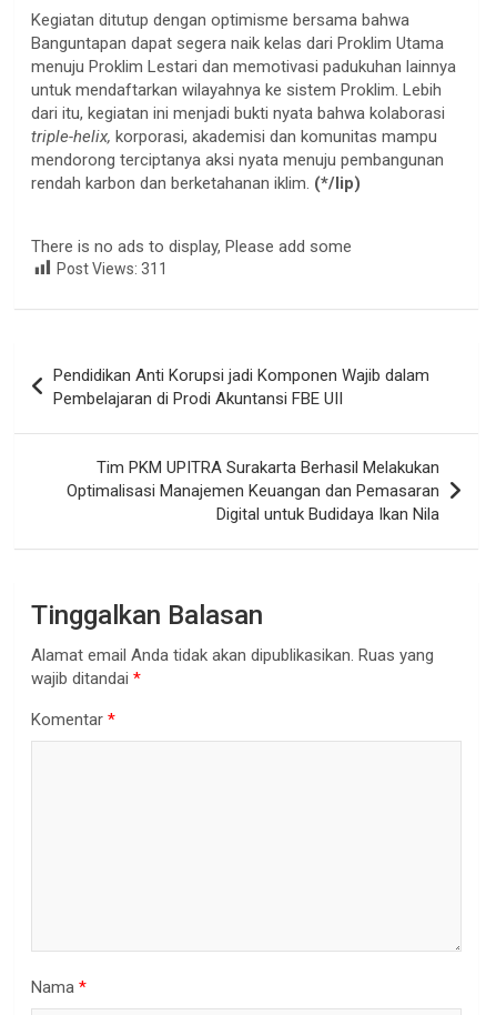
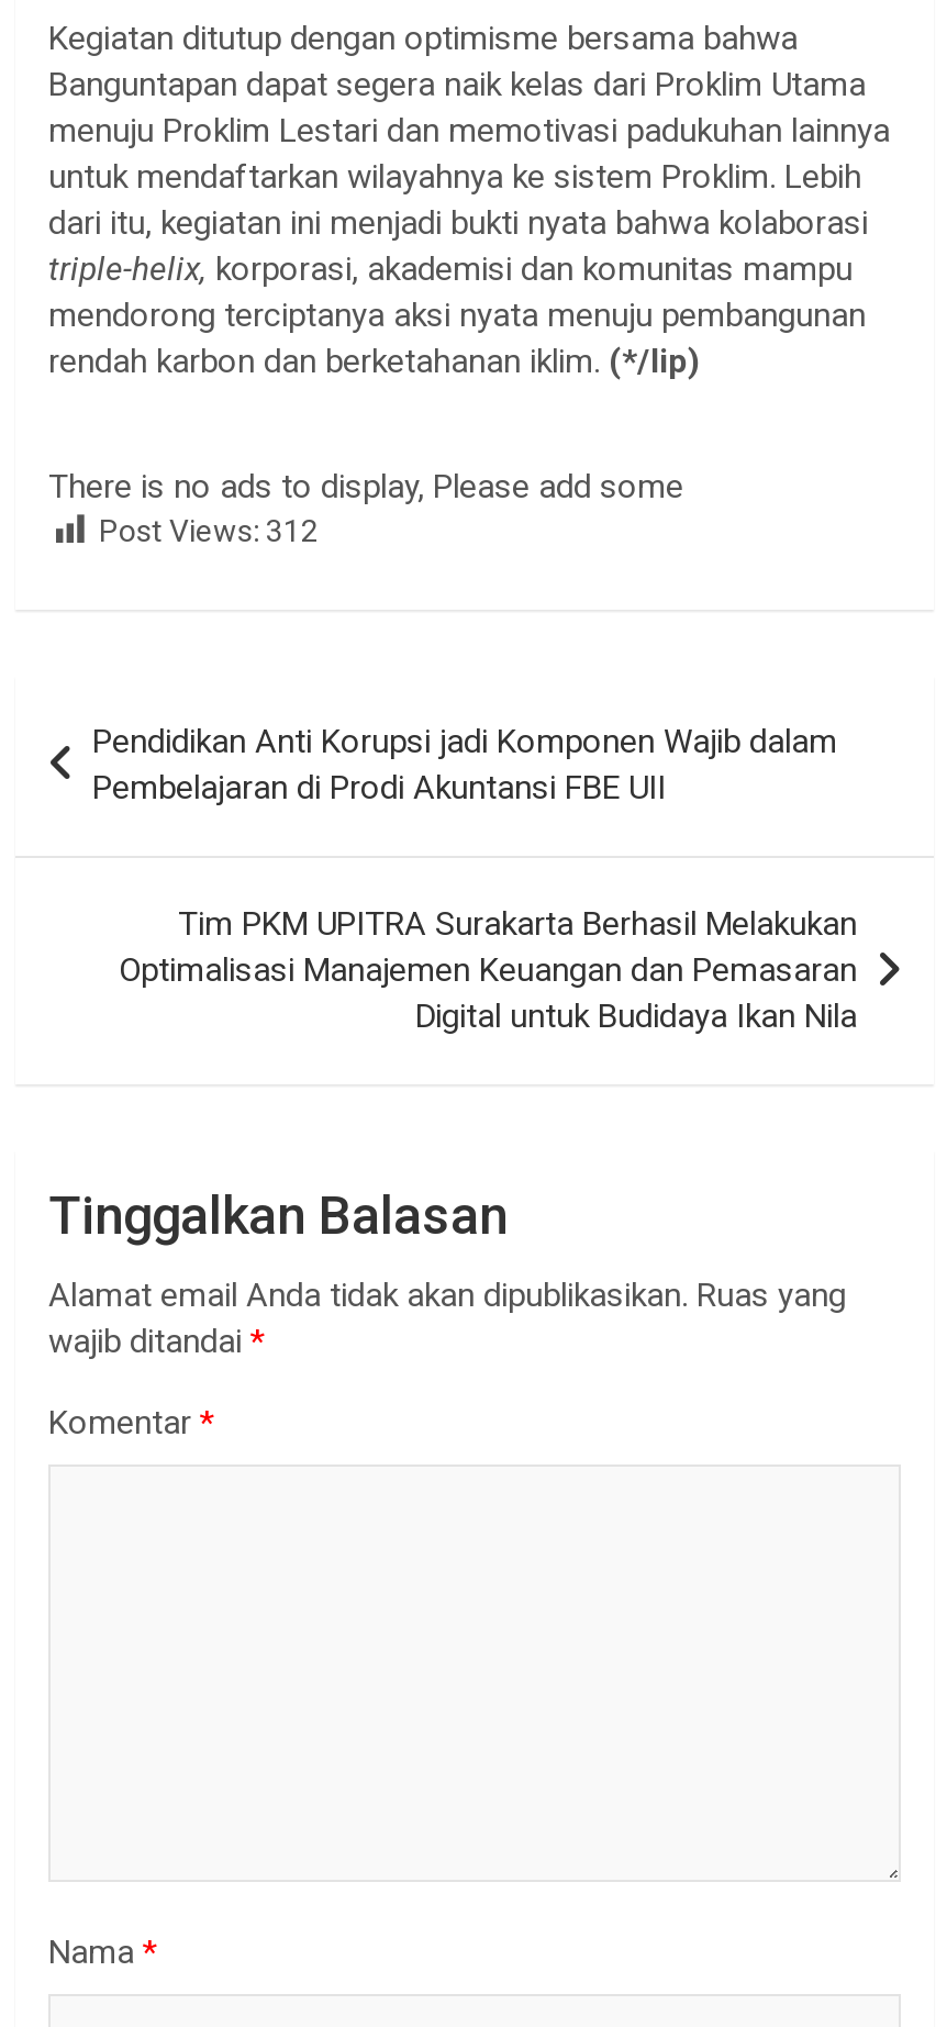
- Post Views: 311
+ Post Views: 312
